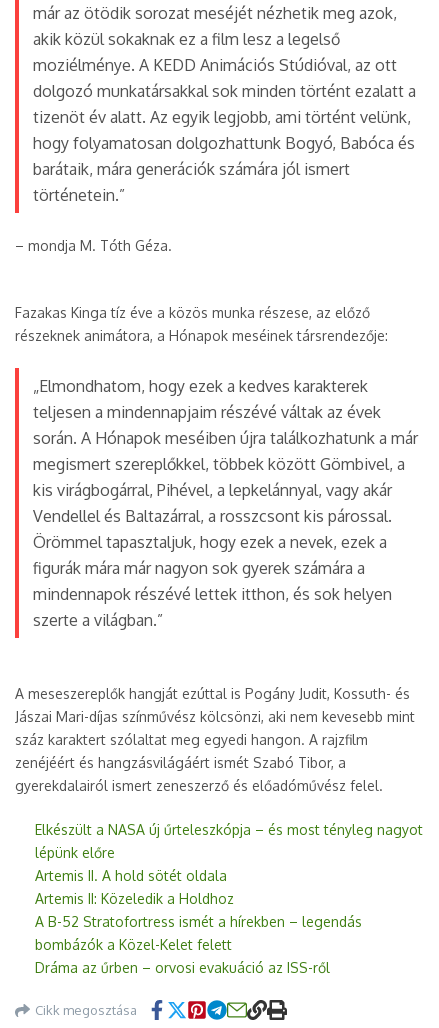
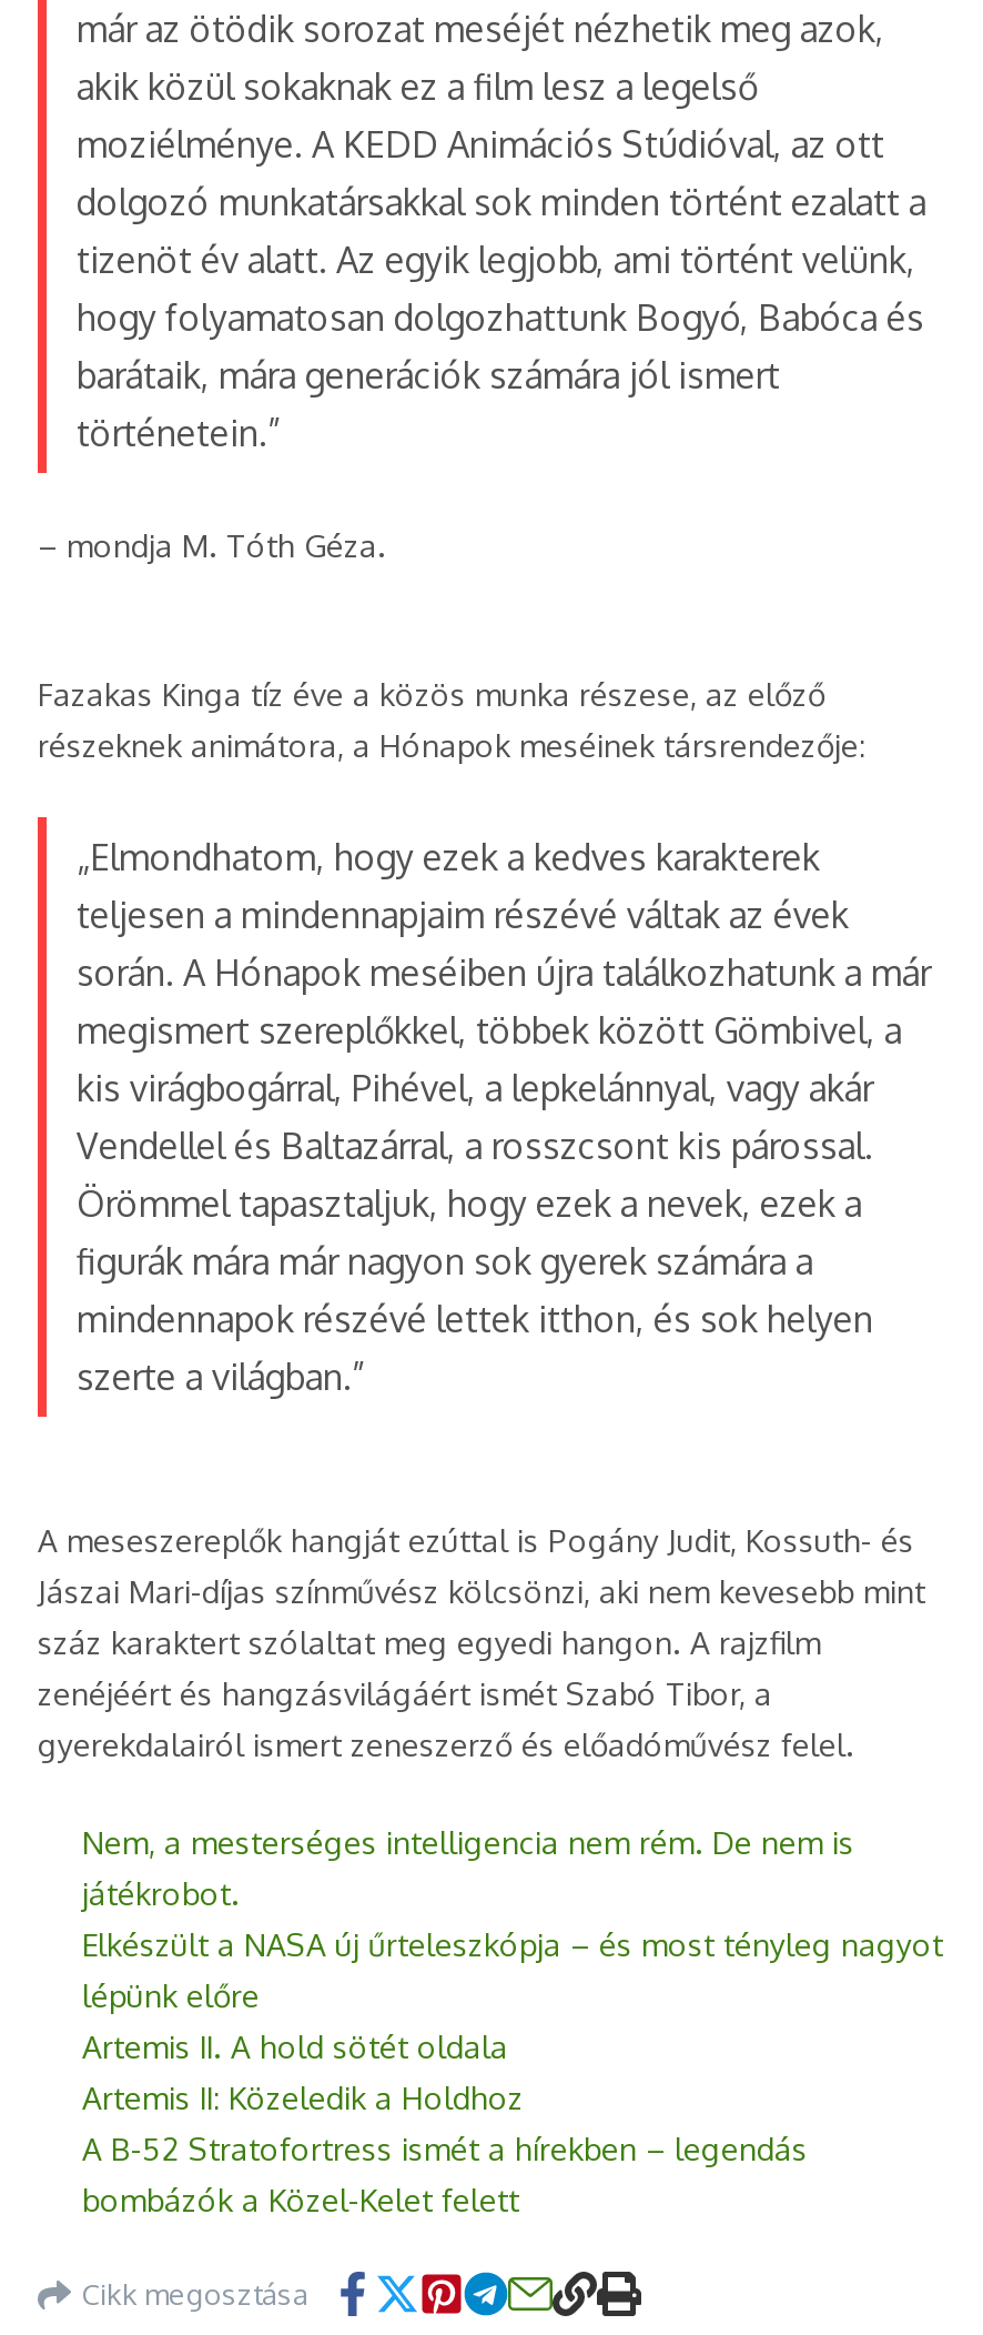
+ Nem, a mesterséges intelligencia nem rém. De nem is
+ játékrobot.

moved down: Elkészült a NASA új űrteleszkópja – és most tényleg nagyot | lépünk előre | Artemis II. A hold sötét oldala | Artemis II: Közeledik a Holdhoz | A B-52 Stratofortress ismét a hírekben – legendás | bombázók a Közel-Kelet felett

- Dráma az űrben – orvosi evakuáció az ISS-ről
